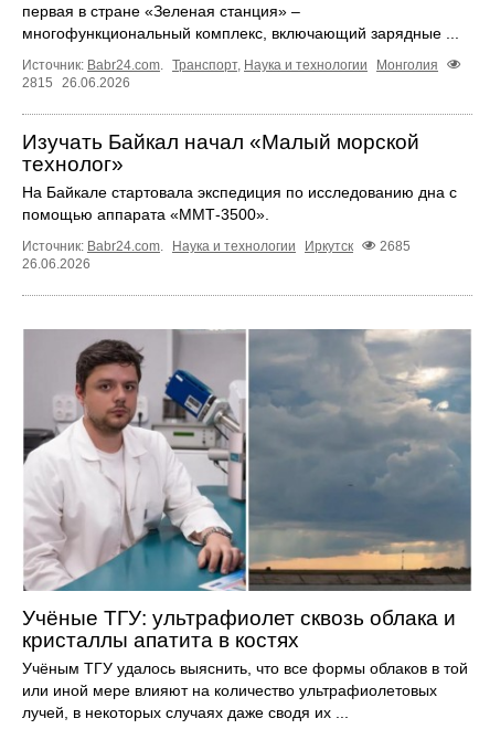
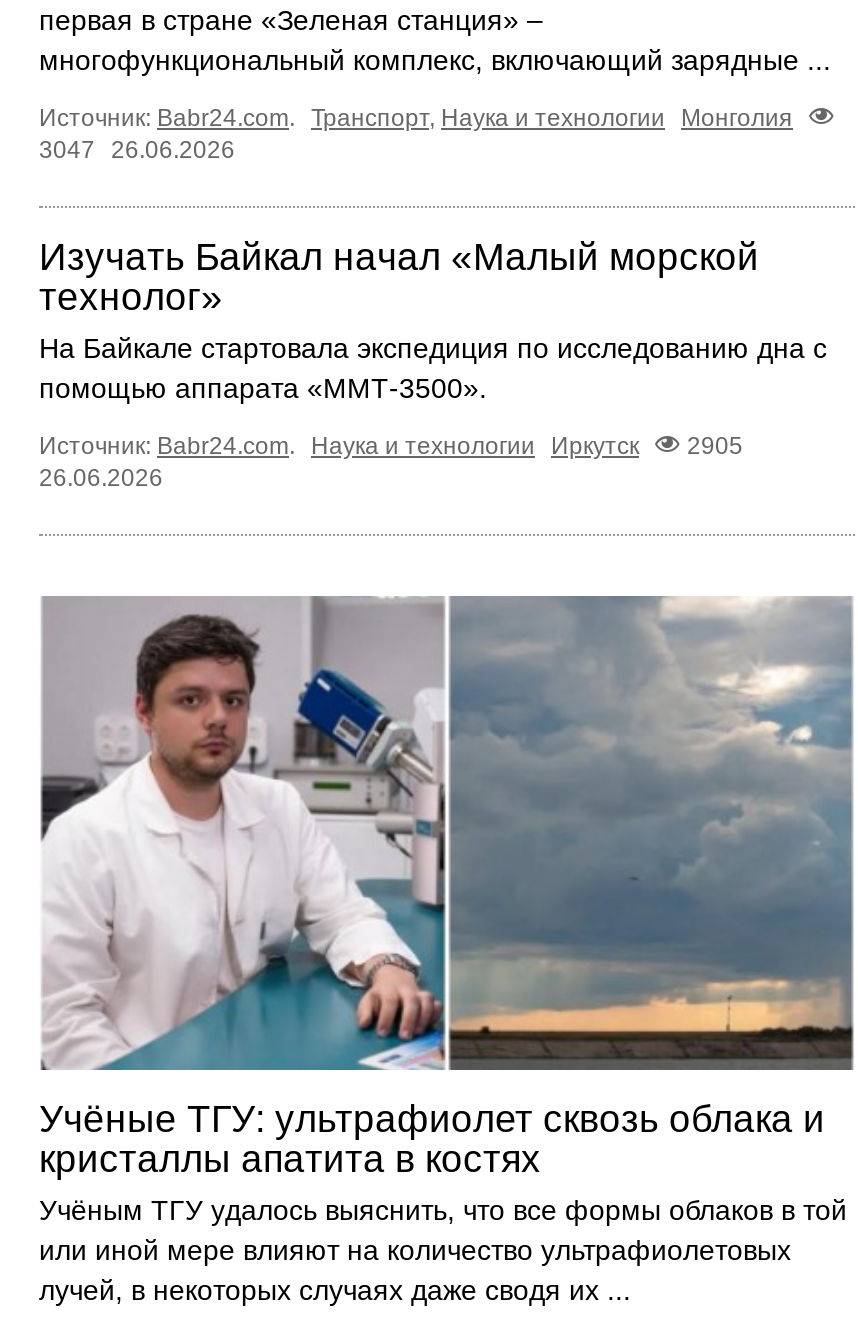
- 2815 26.06.2026
+ 3047 26.06.2026

- Источник: Babr24.com. Наука и технологии Иркутск 2685
+ Источник: Babr24.com. Наука и технологии Иркутск 2905
